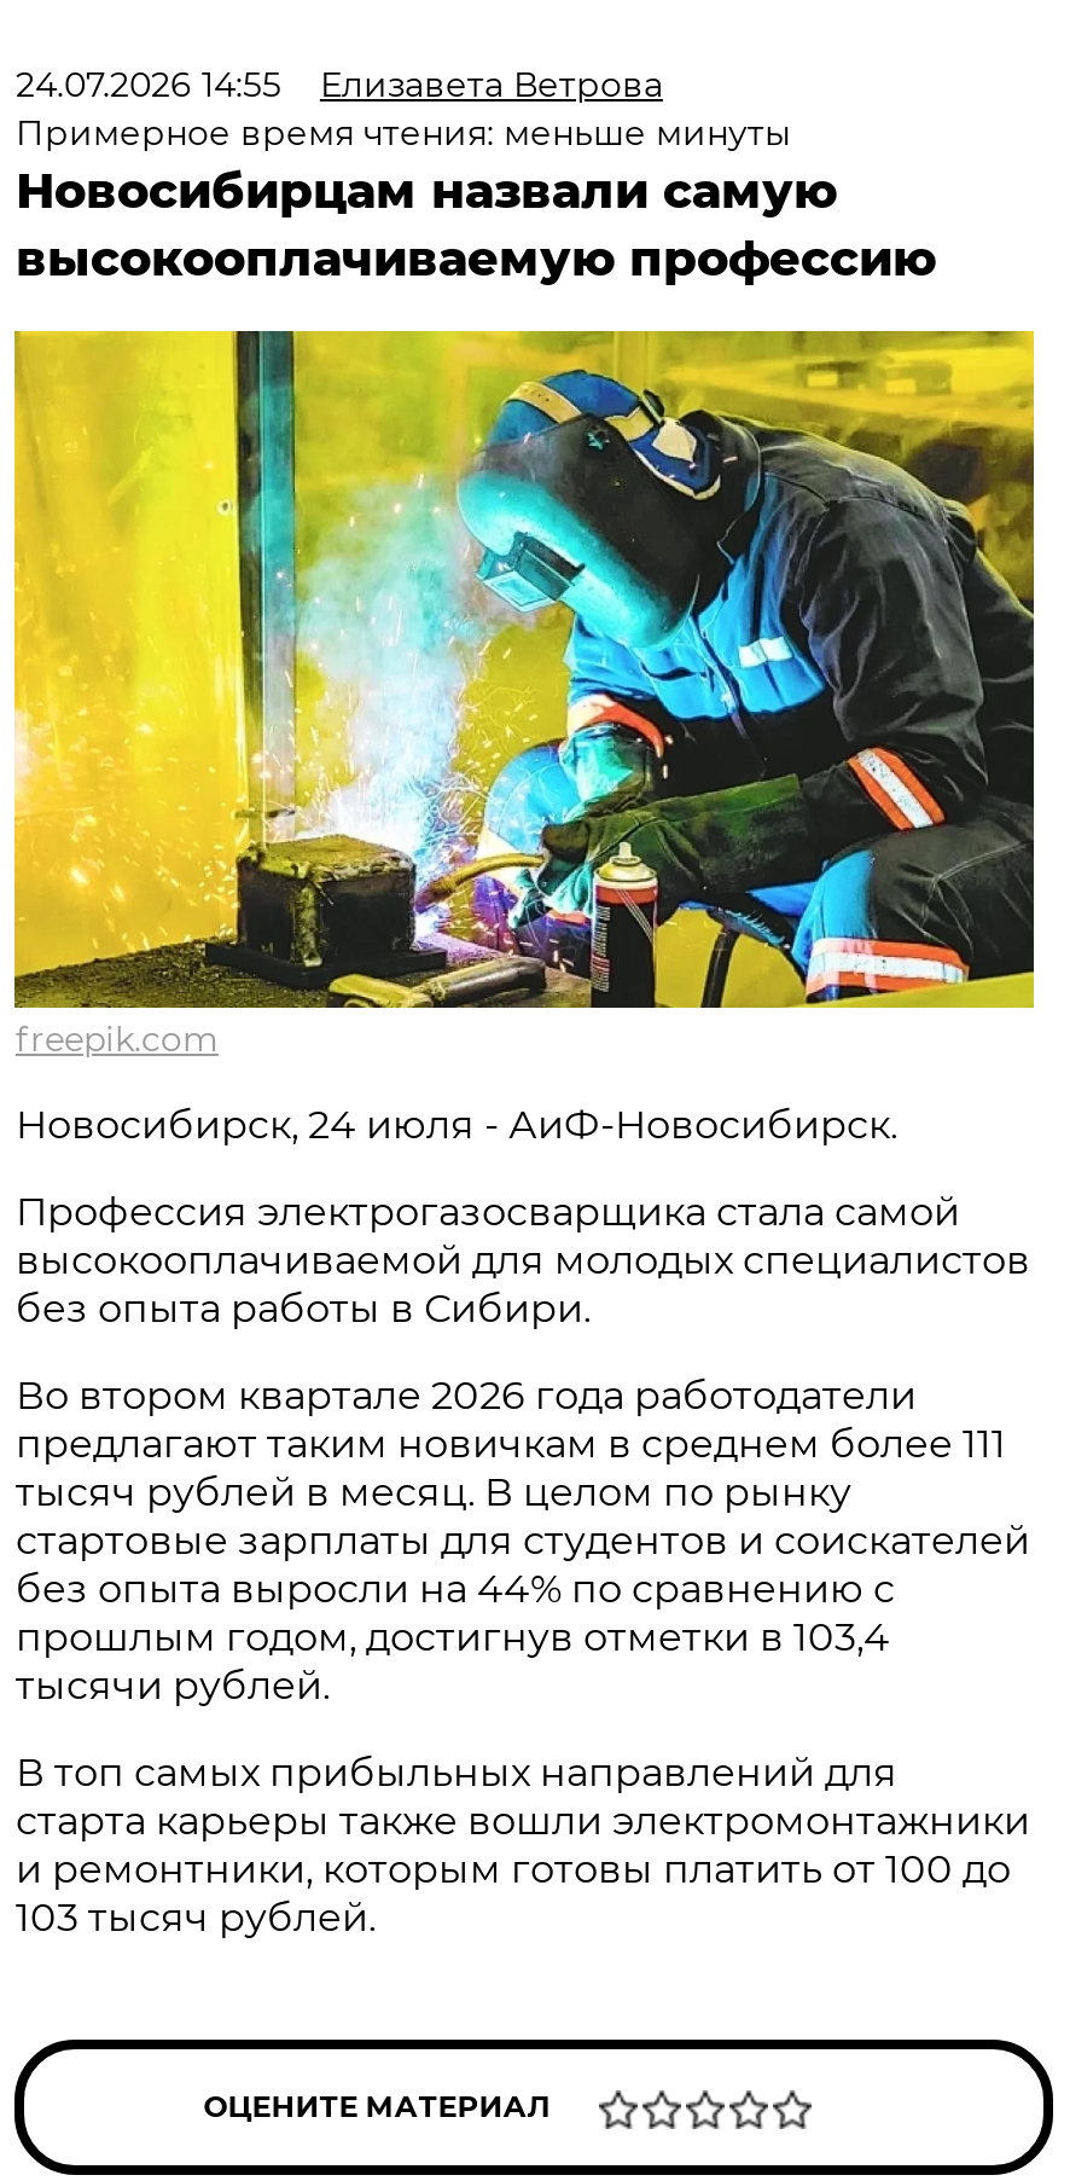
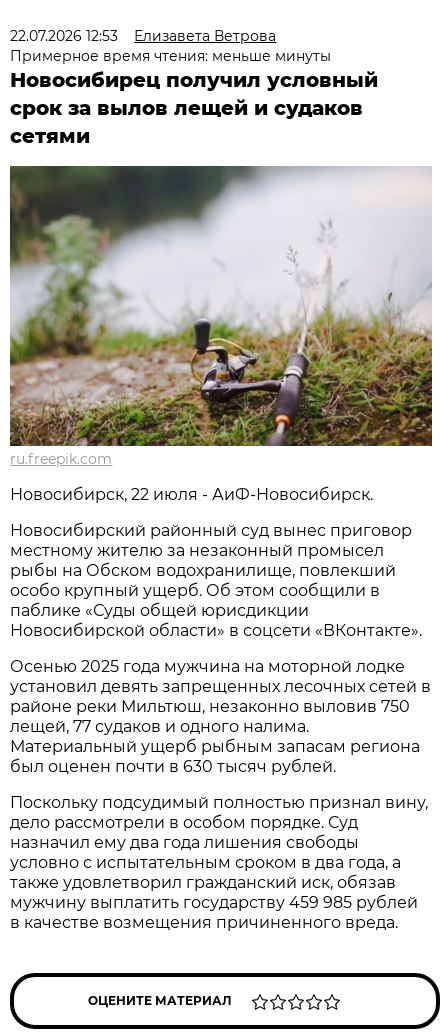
- 24.07.2026 14:55 Елизавета Ветрова
+ 22.07.2026 12:53 Елизавета Ветрова

- Новосибирцам назвали самую
- высокооплачиваемую профессию
+ Новосибирец получил условный
+ срок за вылов лещей и судаков
+ сетями

- [image]
- freepik.com
+ [image]
+ ru.freepik.com

- Новосибирcк, 24 июля - АиФ-Новосибирск.
+ Новосибирcк, 22 июля - АиФ-Новосибирск.

- Профессия электрогазосварщика стала самой
- высокооплачиваемой для молодых специалистов
- без опыта работы в Сибири.
+ Новосибирский районный суд вынес приговор
+ местному жителю за незаконный промысел
+ рыбы на Обском водохранилище, повлекший
+ особо крупный ущерб. Об этом сообщили в
+ паблике «Суды общей юрисдикции
+ Новосибирской области» в соцсети «ВКонтакте».

- Во втором квартале 2026 года работодатели
- предлагают таким новичкам в среднем более 111
- тысяч рублей в месяц. В целом по рынку
- стартовые зарплаты для студентов и соискателей
- без опыта выросли на 44% по сравнению с
- прошлым годом, достигнув отметки в 103,4
- тысячи рублей.
+ Осенью 2025 года мужчина на моторной лодке
+ установил девять запрещенных лесочных сетей в
+ районе реки Мильтюш, незаконно выловив 750
+ лещей, 77 судаков и одного налима.
+ Материальный ущерб рыбным запасам региона
+ был оценен почти в 630 тысяч рублей.

- В топ самых прибыльных направлений для
- старта карьеры также вошли электромонтажники
- и ремонтники, которым готовы платить от 100 до
- 103 тысяч рублей.
+ Поскольку подсудимый полностью признал вину,
+ дело рассмотрели в особом порядке. Суд
+ назначил ему два года лишения свободы
+ условно с испытательным сроком в два года, а
+ также удовлетворил гражданский иск, обязав
+ мужчину выплатить государству 459 985 рублей
+ в качестве возмещения причиненного вреда.
